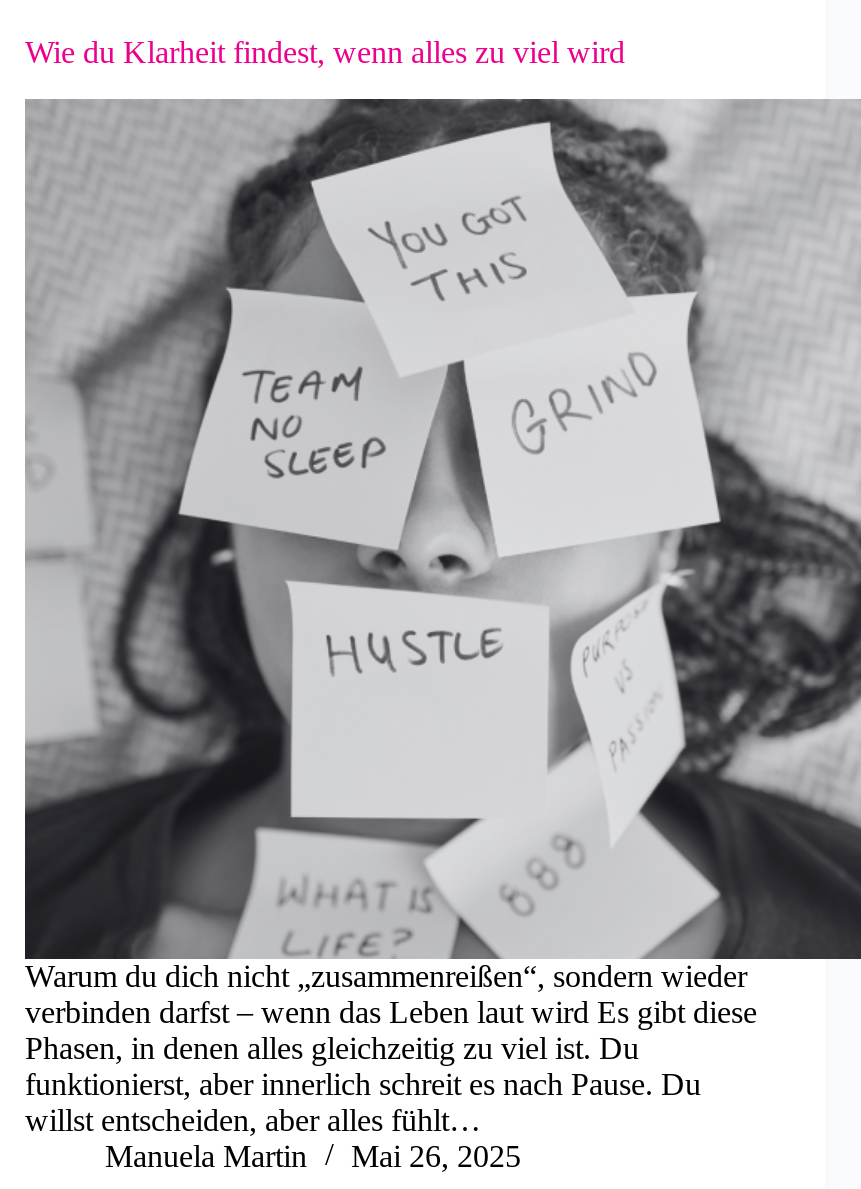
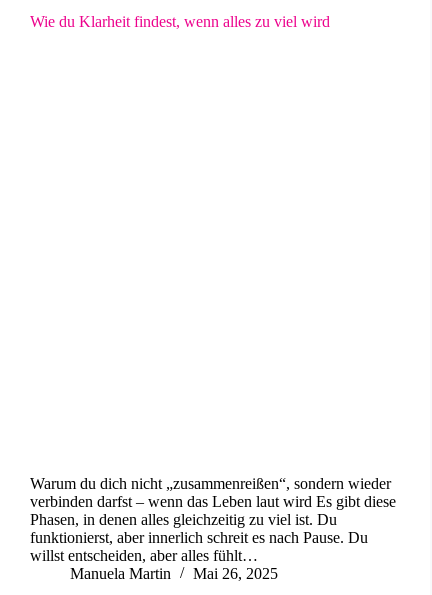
- [image]
